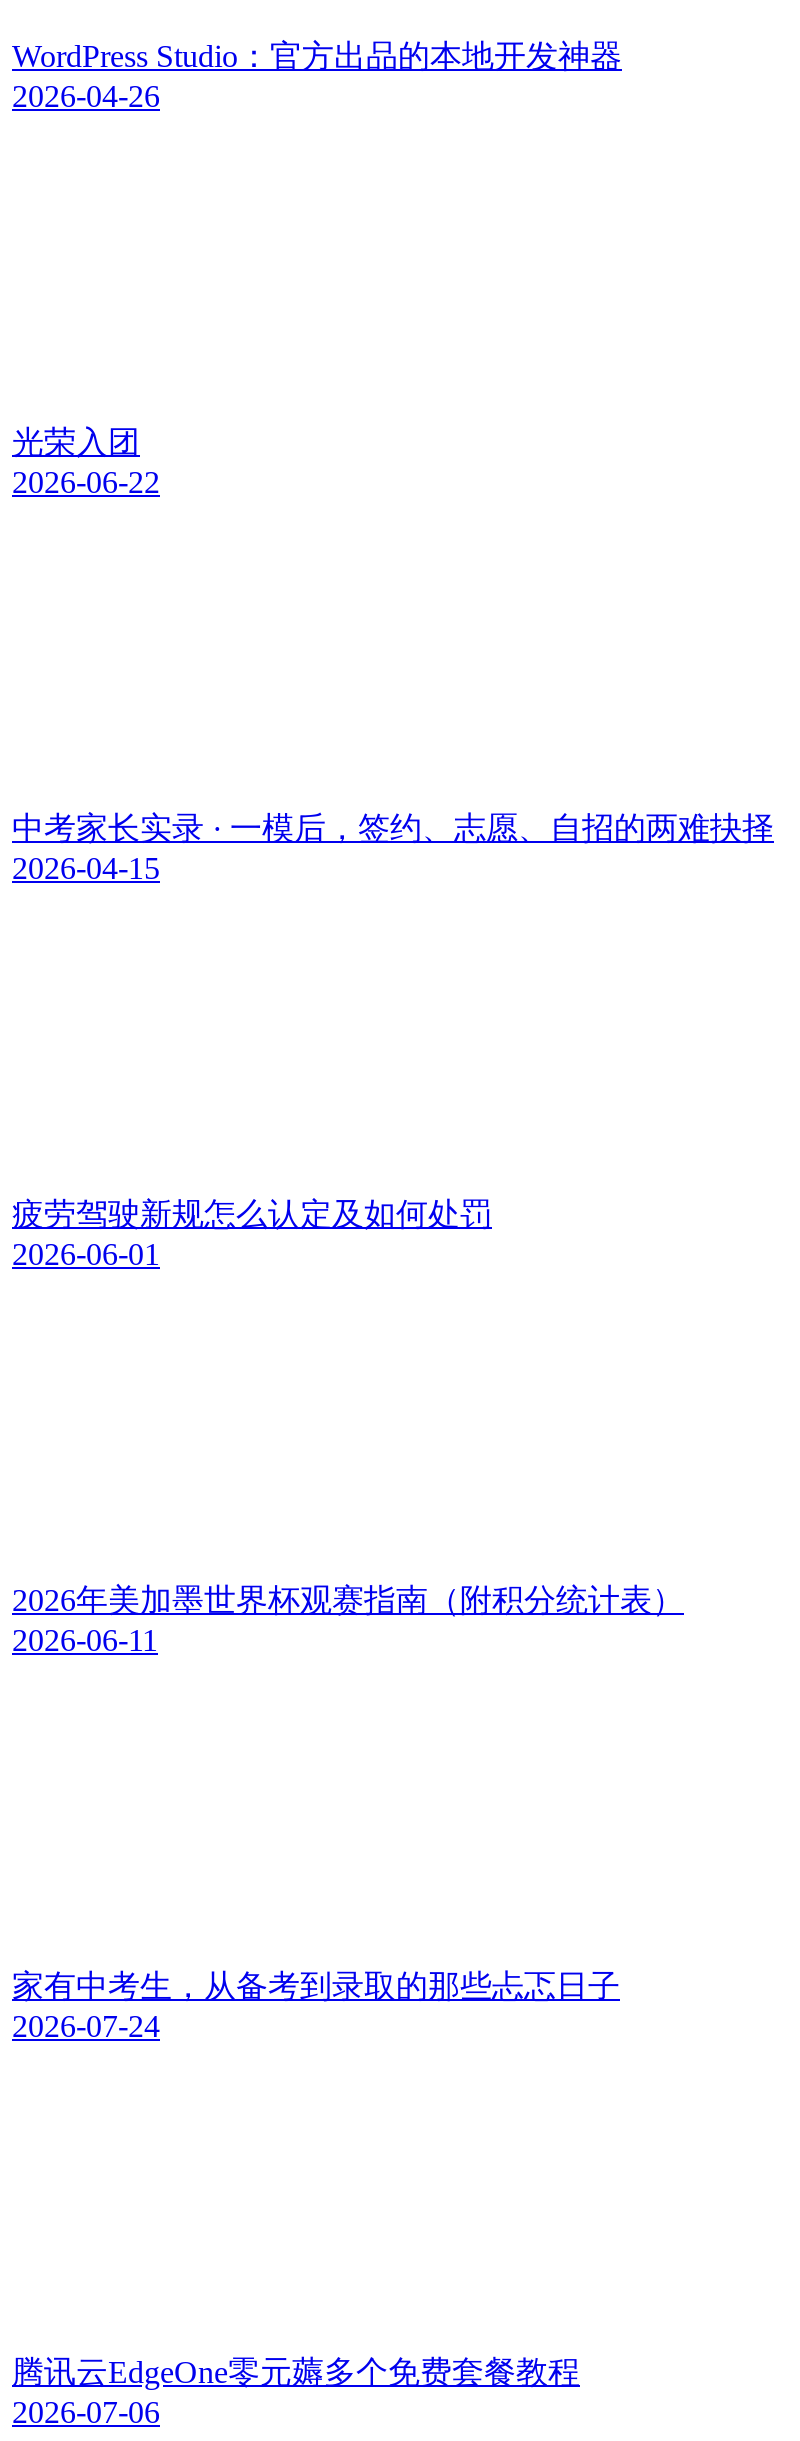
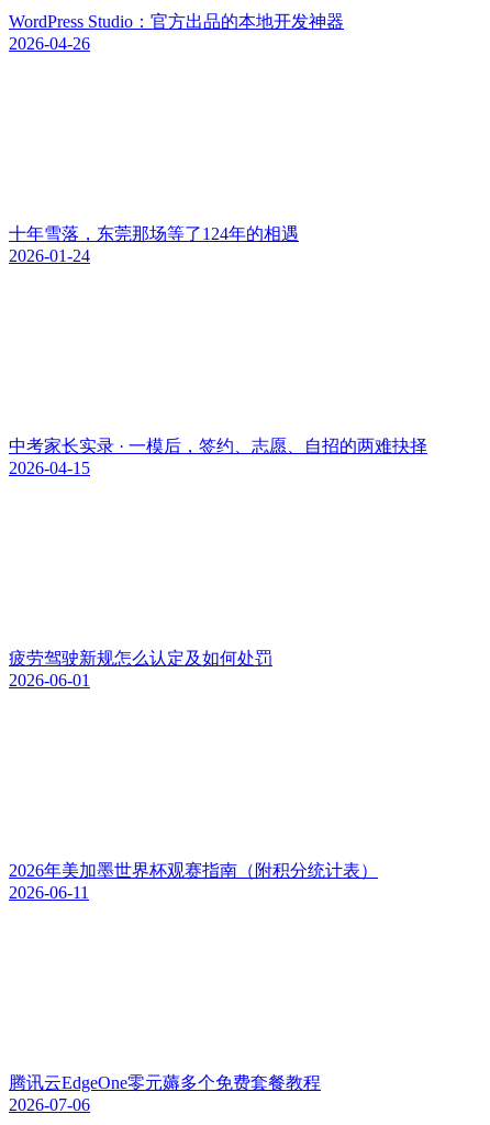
- 光荣入团
- 2026-06-22
+ 十年雪落，东莞那场等了124年的相遇
+ 2026-01-24

- 家有中考生，从备考到录取的那些忐忑日子
- 2026-07-24
